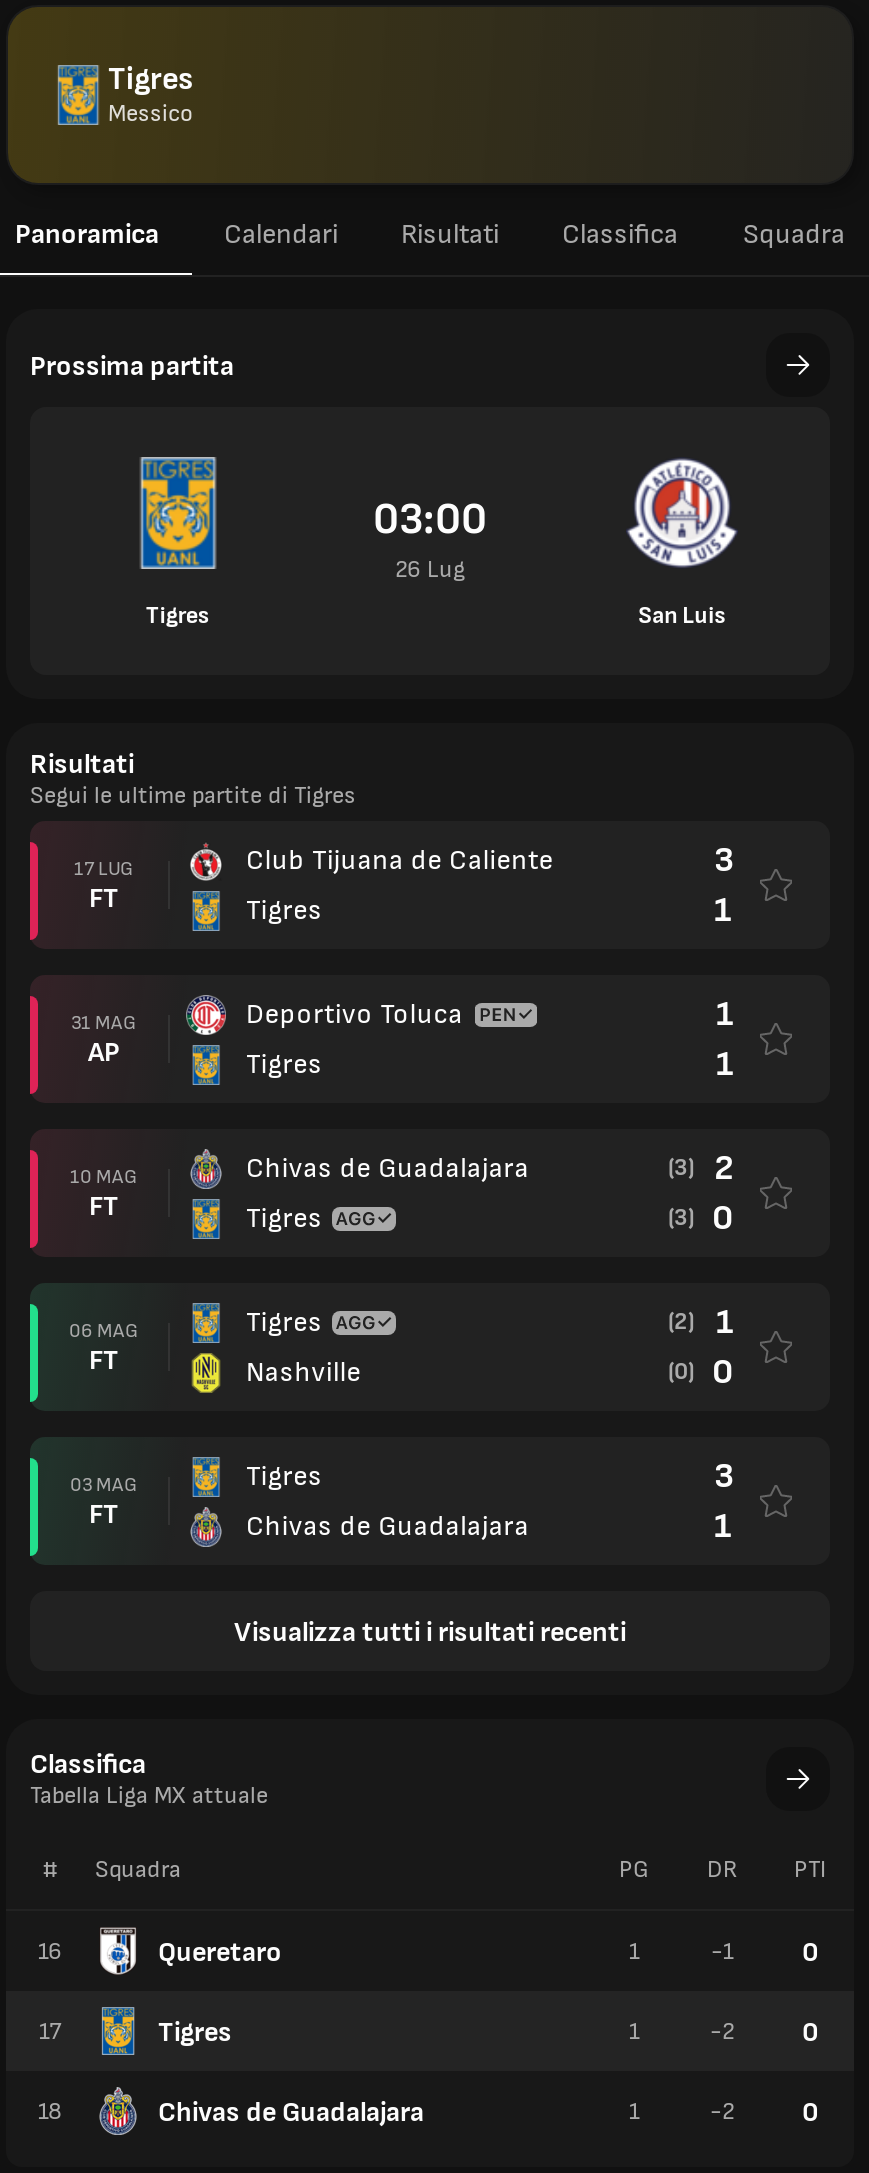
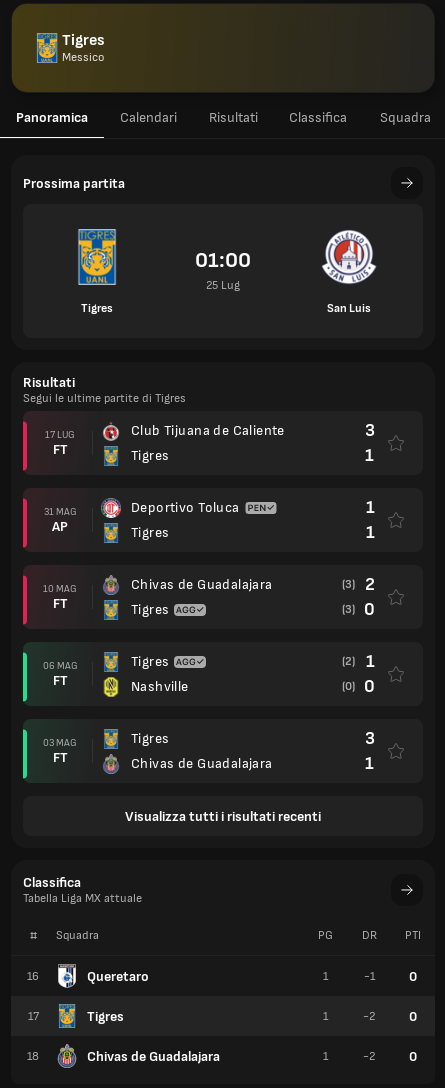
- 03:00
+ 01:00

- 26 Lug
+ 25 Lug
